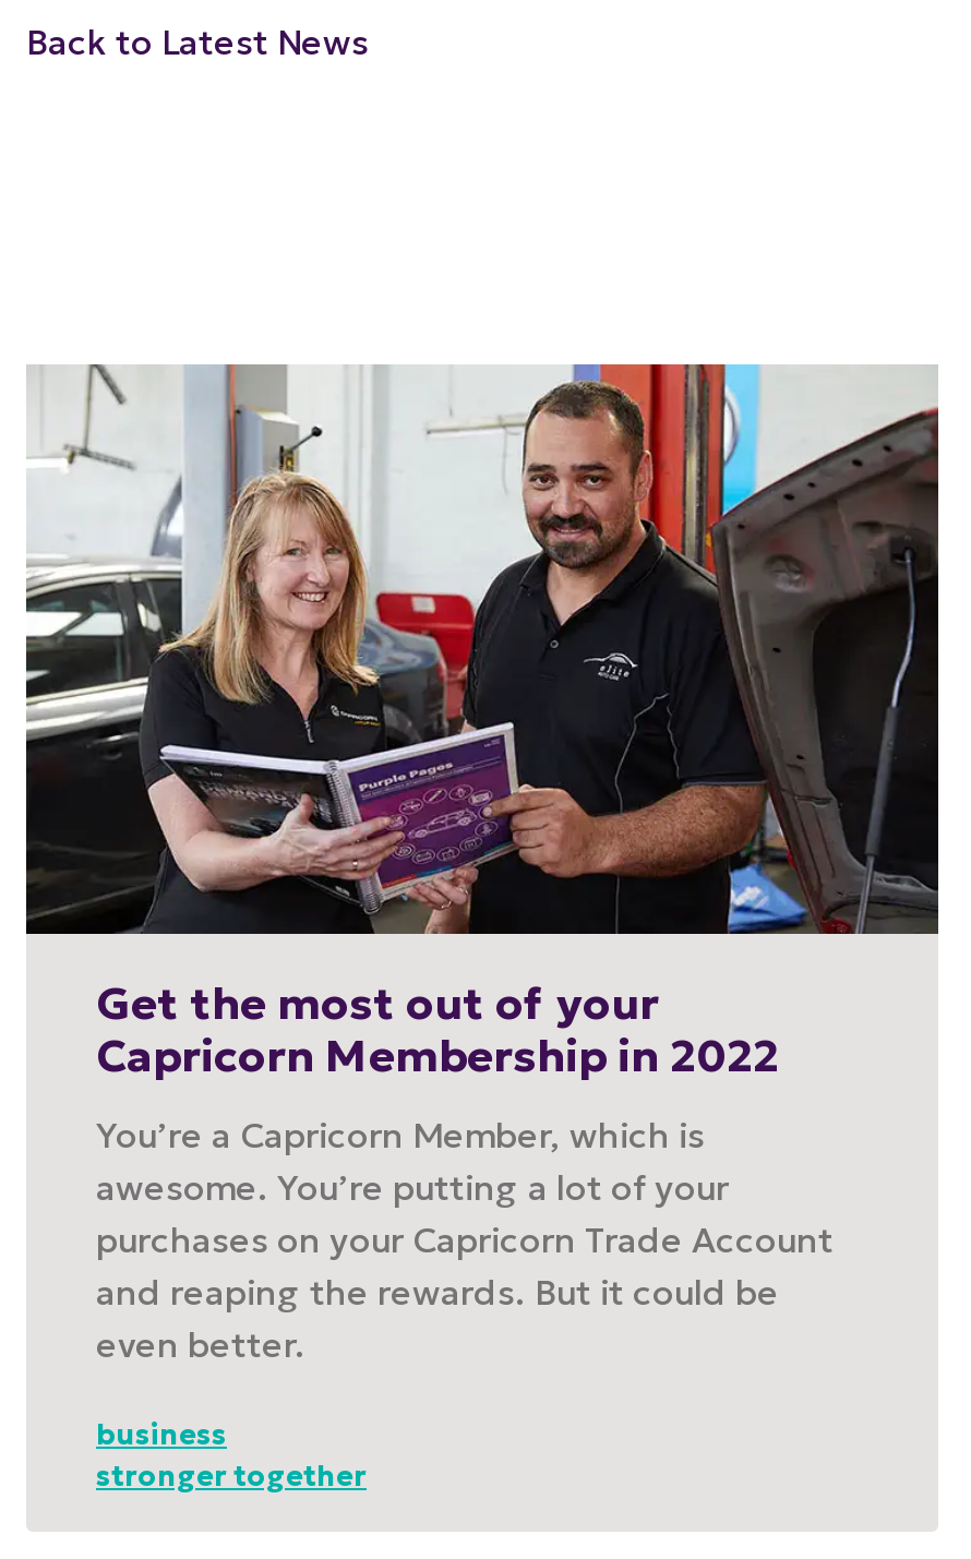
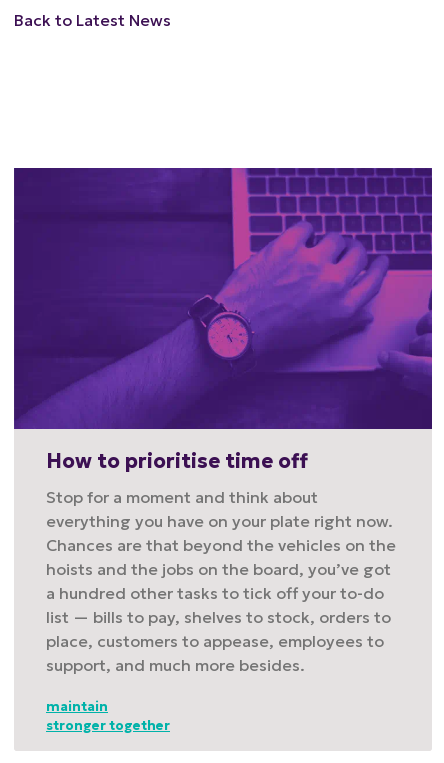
- [image]
- Get the most out of your
- Capricorn Membership in 2022
+ [image]
+ How to prioritise time off

- You’re a Capricorn Member, which is
- awesome. You’re putting a lot of your
- purchases on your Capricorn Trade Account
- and reaping the rewards. But it could be
- even better.
+ Stop for a moment and think about
+ everything you have on your plate right now.
+ Chances are that beyond the vehicles on the
+ hoists and the jobs on the board, you’ve got
+ a hundred other tasks to tick off your to-do
+ list — bills to pay, shelves to stock, orders to
+ place, customers to appease, employees to
+ support, and much more besides.

- business
+ maintain
